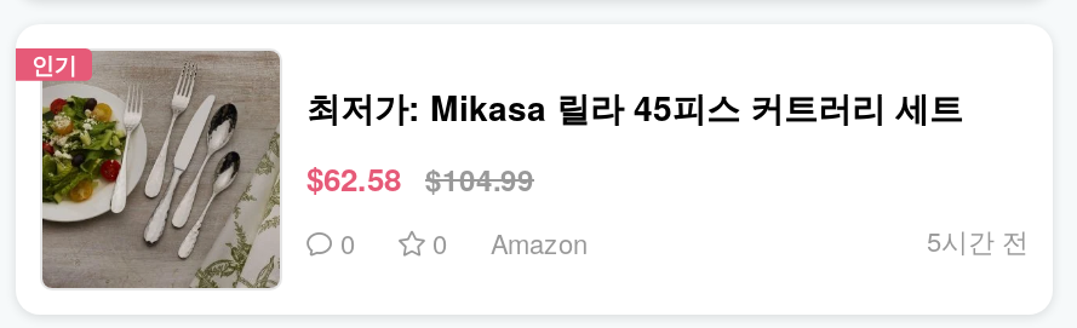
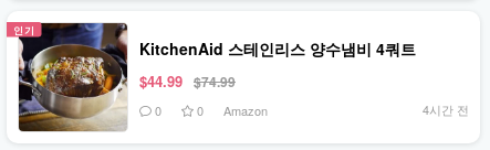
- [image]
- 최저가: Mikasa 릴라 45피스 커트러리 세트
+ [image]
+ KitchenAid 스테인리스 양수냄비 4쿼트

- $62.58 $104.99
+ $44.99 $74.99

- 5시간 전
+ 4시간 전
